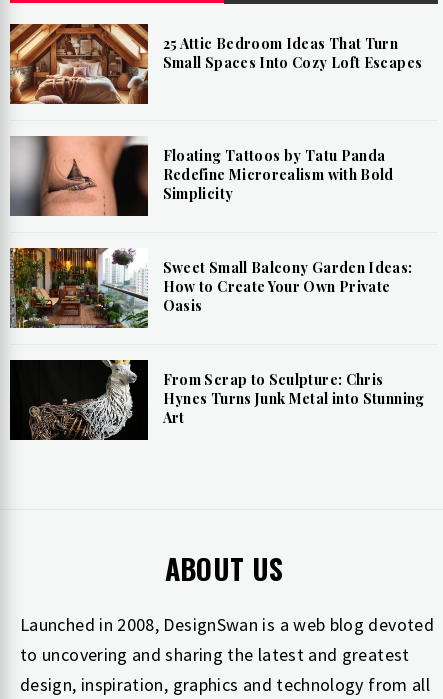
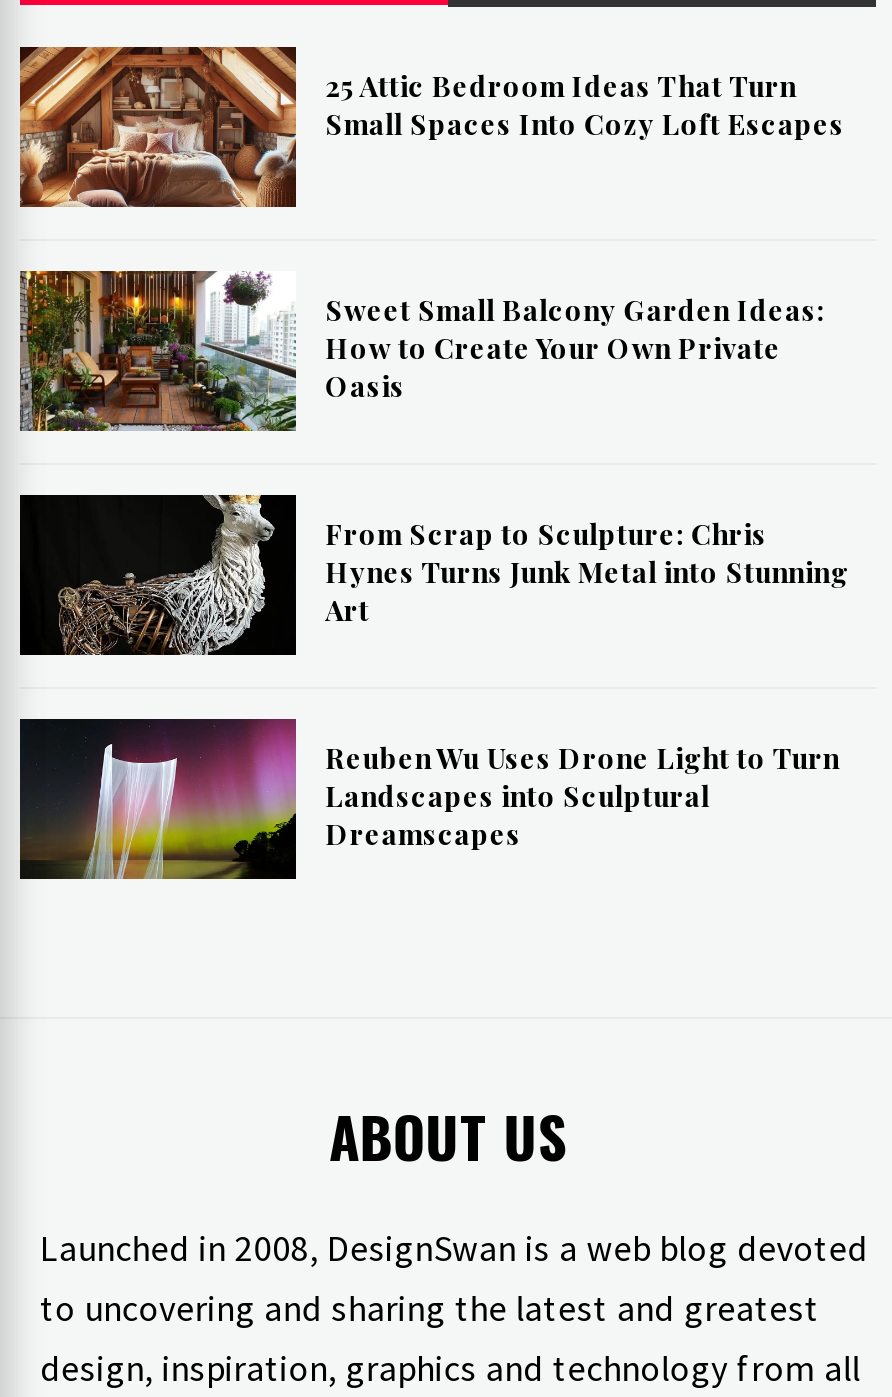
- [image]
- Floating Tattoos by Tatu Panda
- Redefine Microrealism with Bold
- Simplicity

moved up: [image] | Sweet Small Balcony Garden Ideas: | How to Create Your Own Private | Oasis | From Scrap to Sculpture: Chris | Hynes Turns Junk Metal into Stunning | Art

+ [image]
+ Reuben Wu Uses Drone Light to Turn
+ Landscapes into Sculptural
+ Dreamscapes
